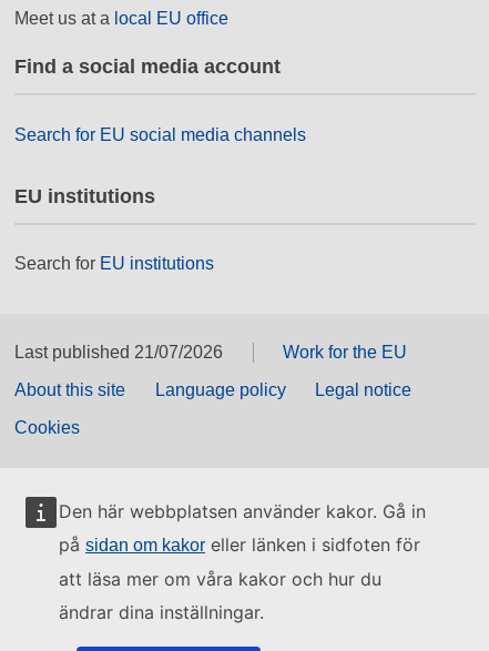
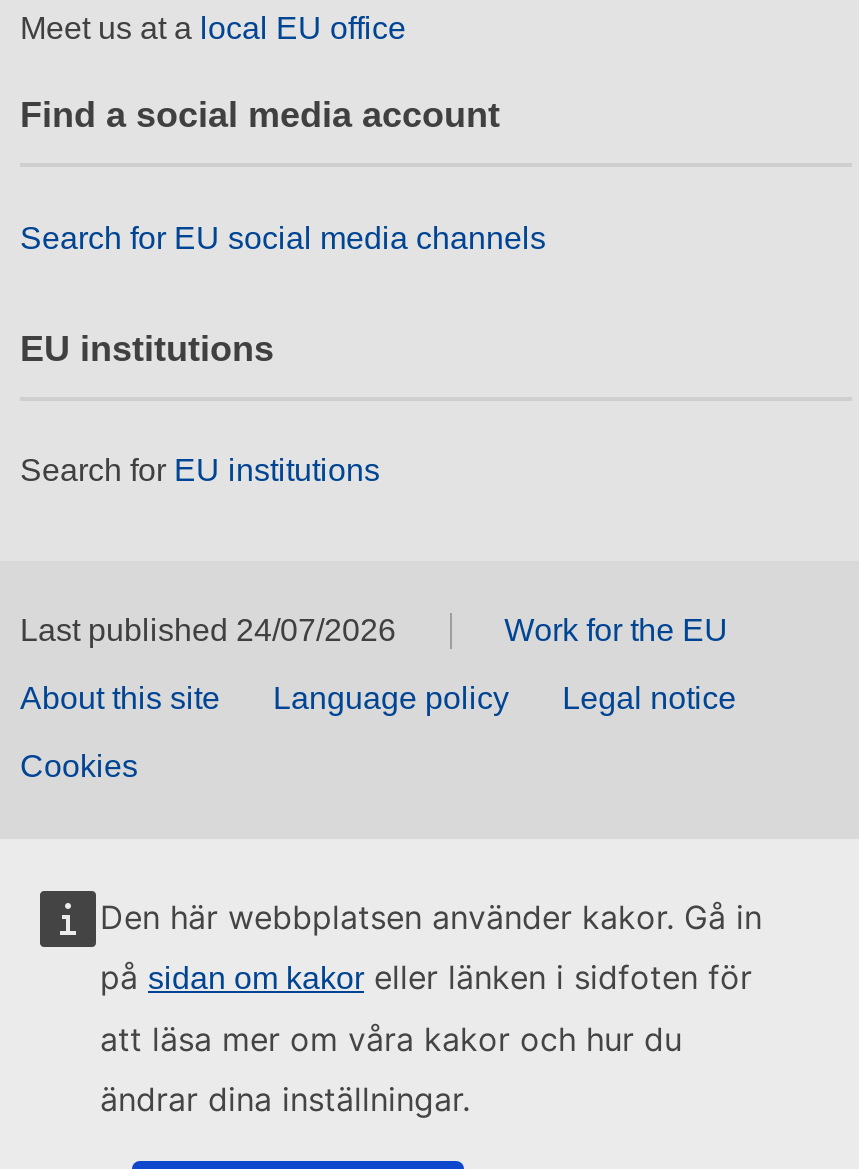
- Last published 21/07/2026
+ Last published 24/07/2026
